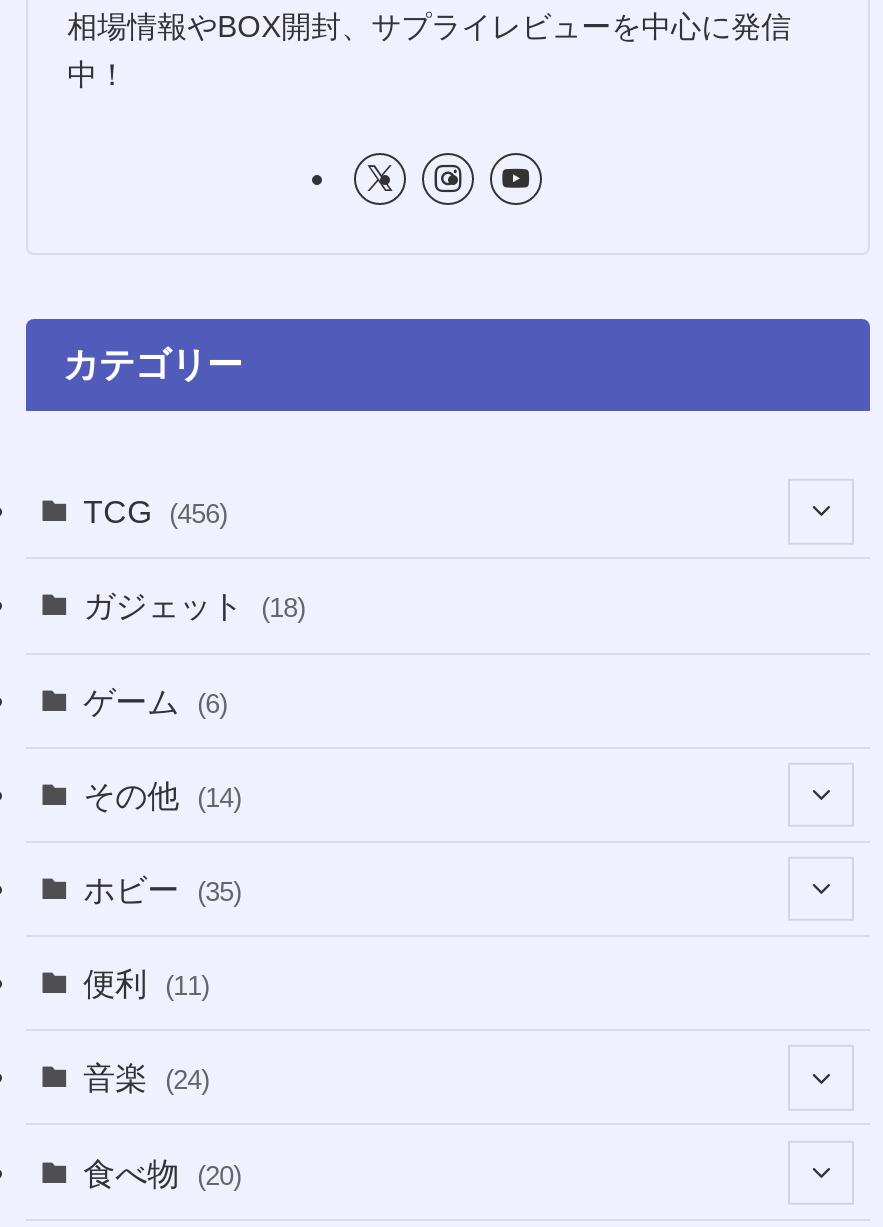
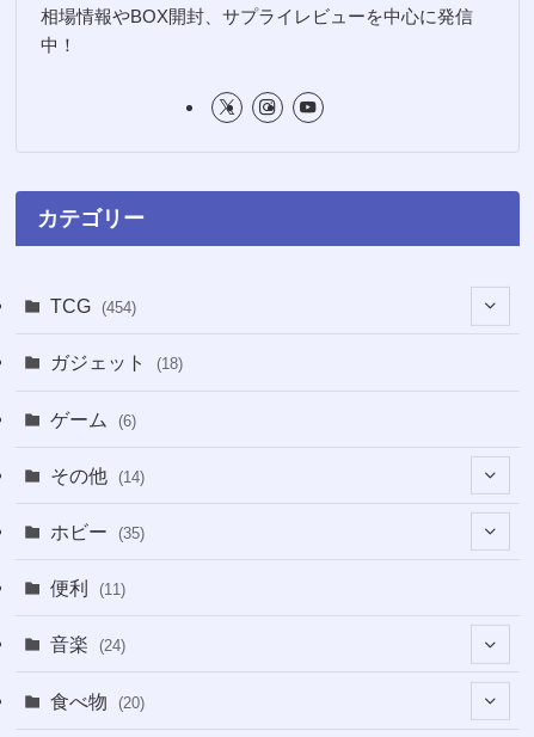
- TCG (456)
+ TCG (454)
